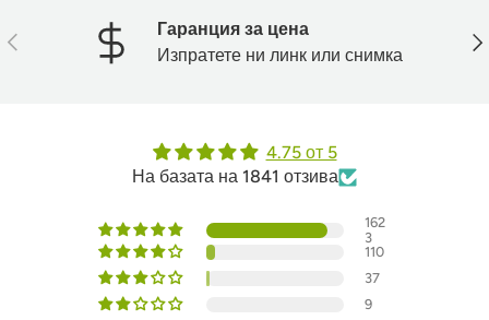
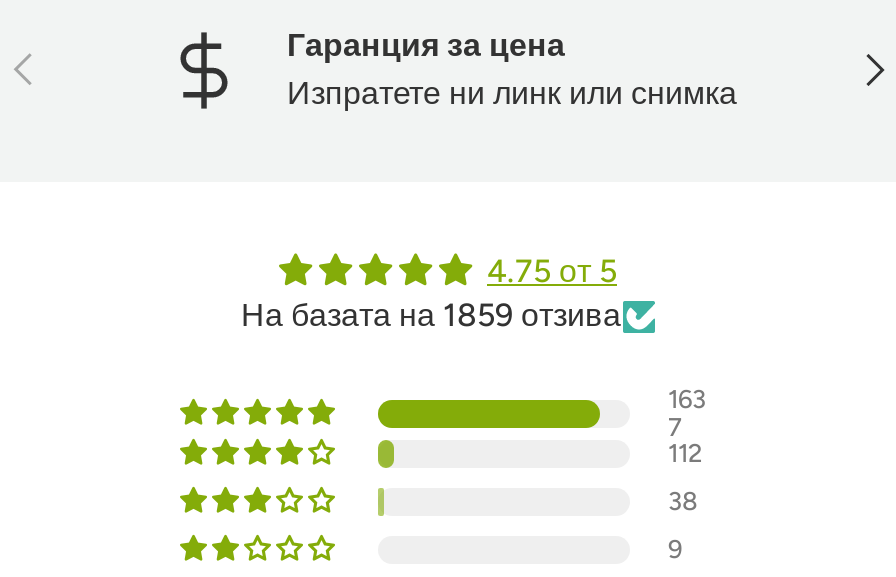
- На базата на 1841 отзива
+ На базата на 1859 отзива

- 162
+ 163

- 3
+ 7

- 110
+ 112

- 37
+ 38
